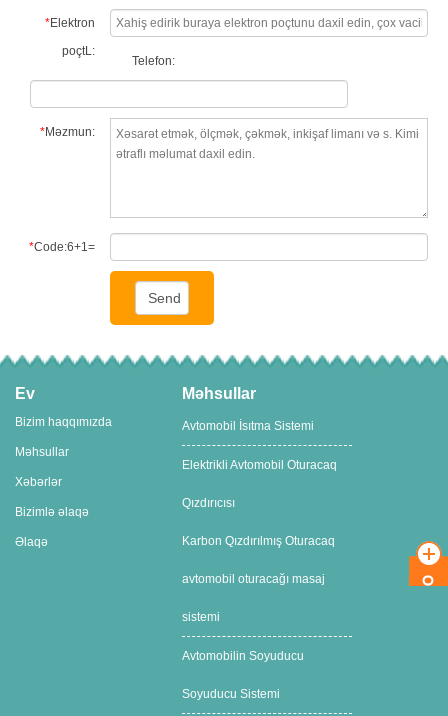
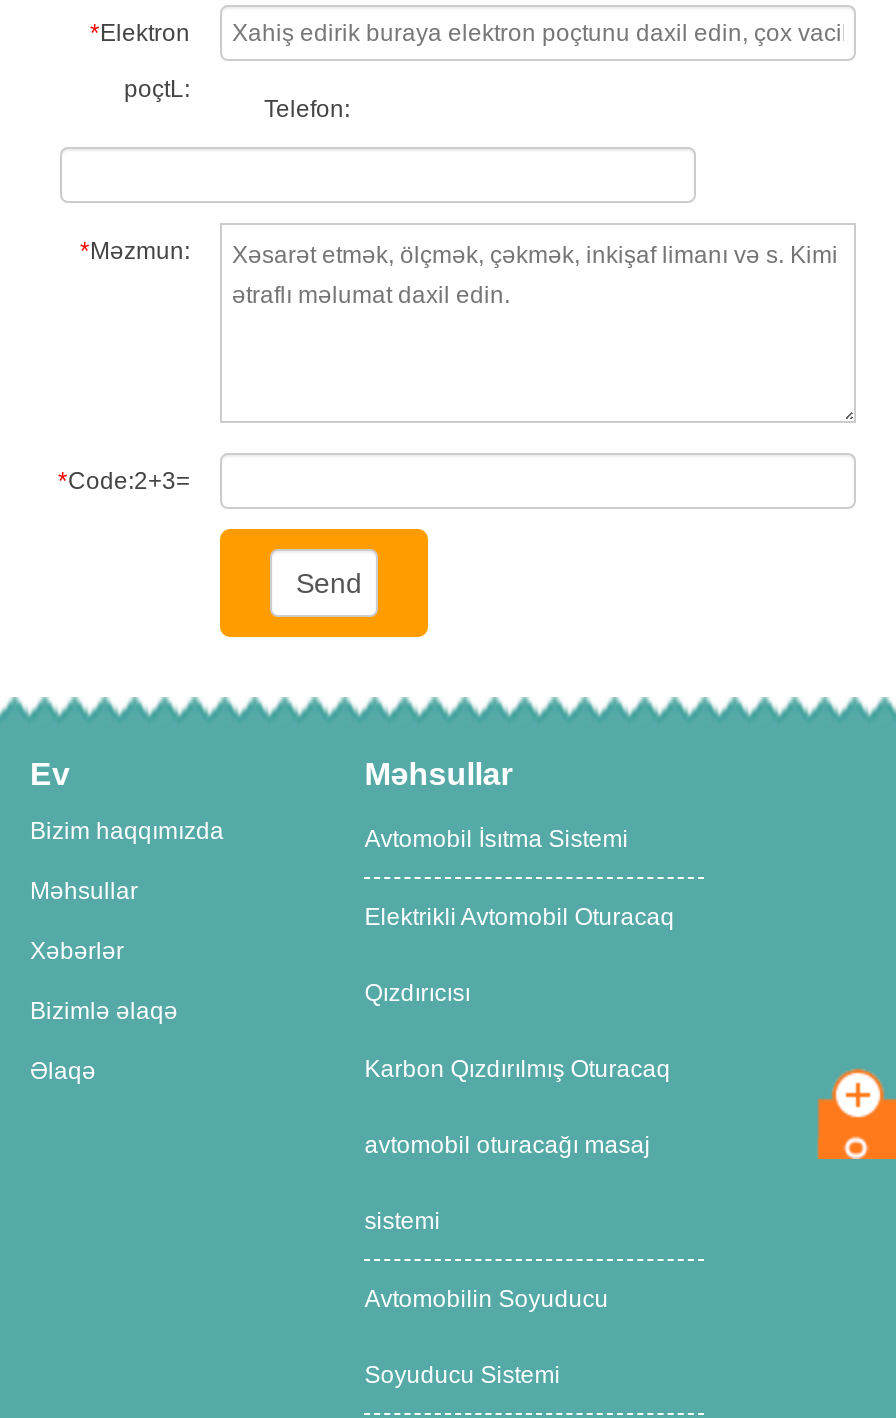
- *Code:6+1=
+ *Code:2+3=
